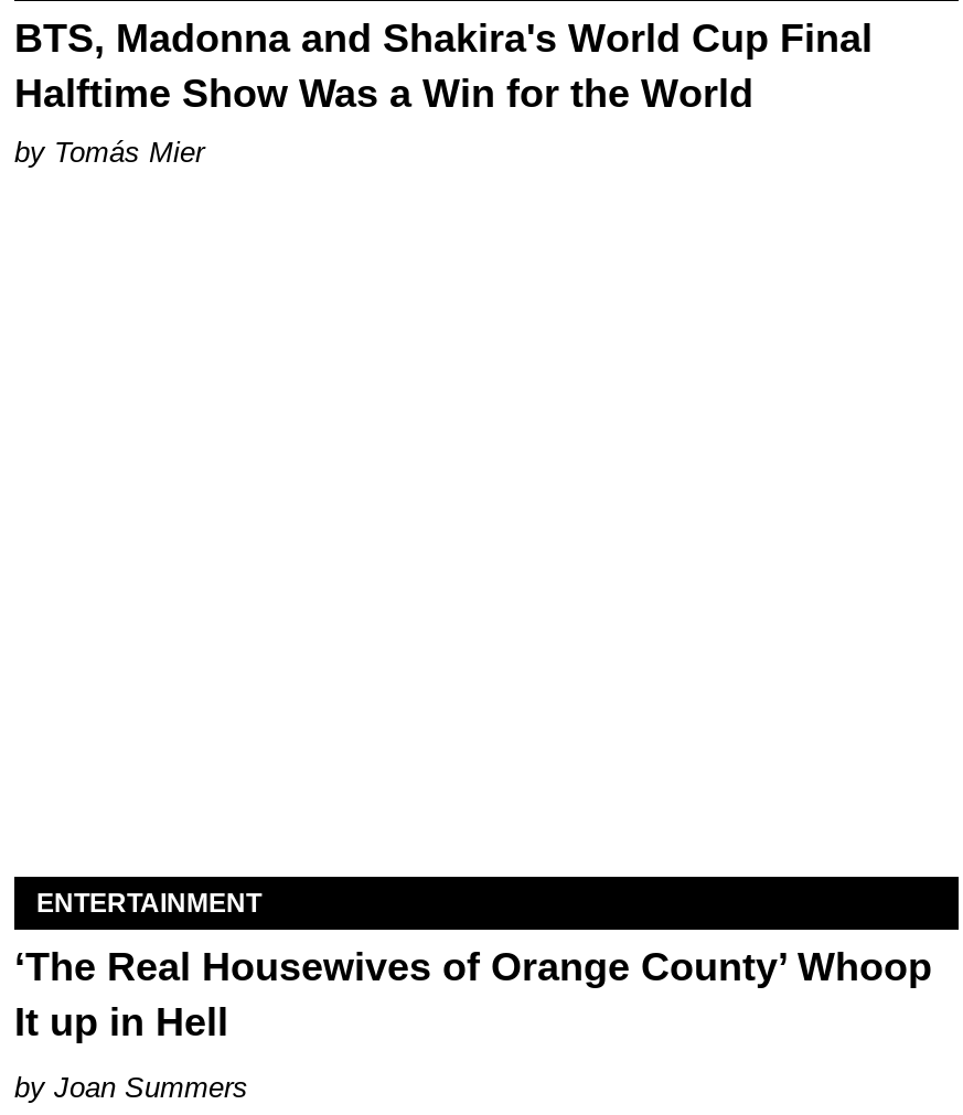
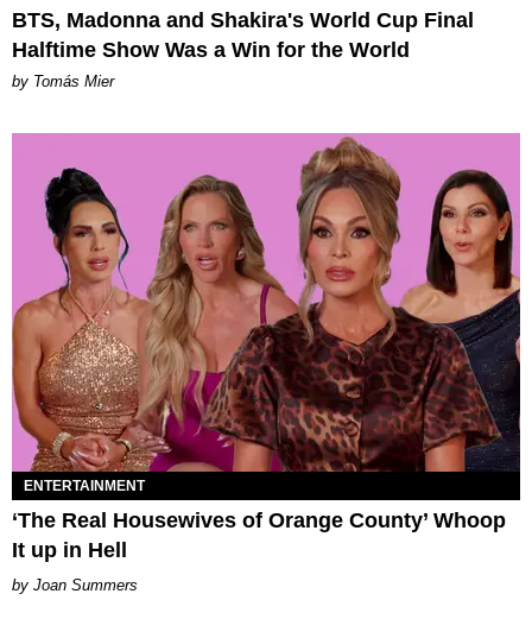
+ [image]
